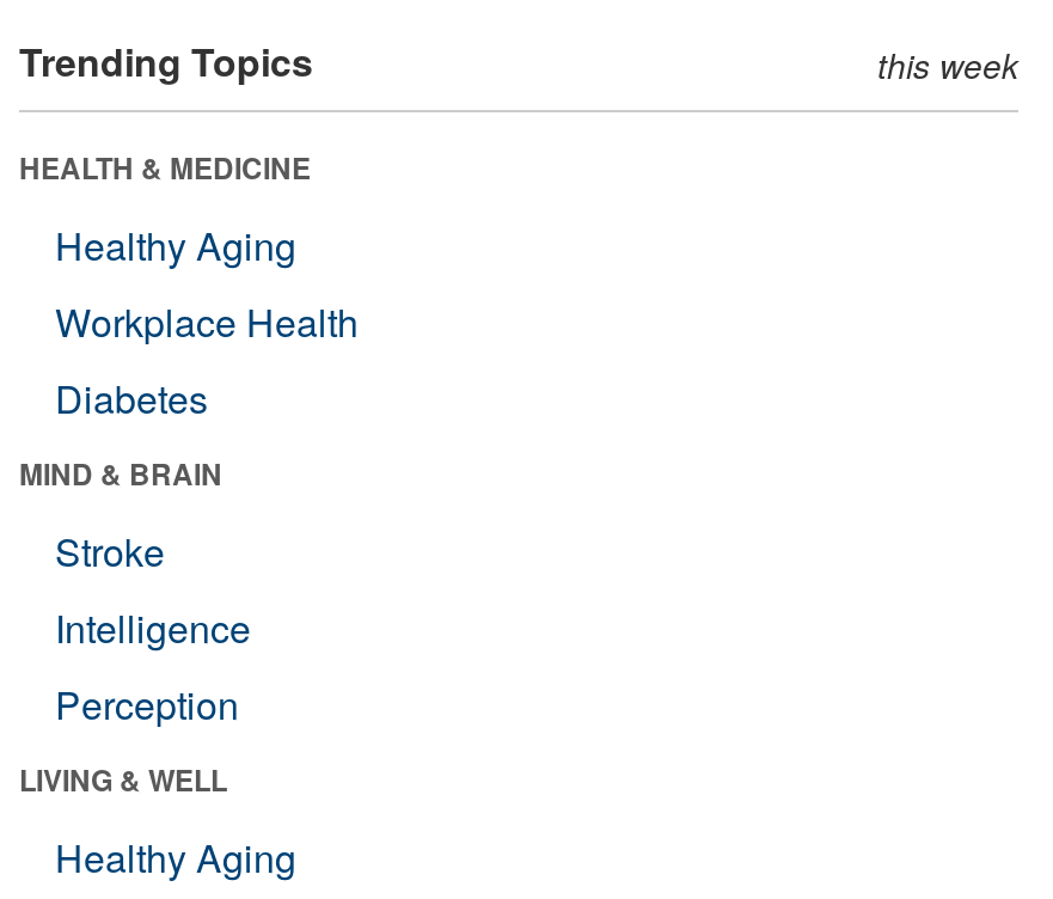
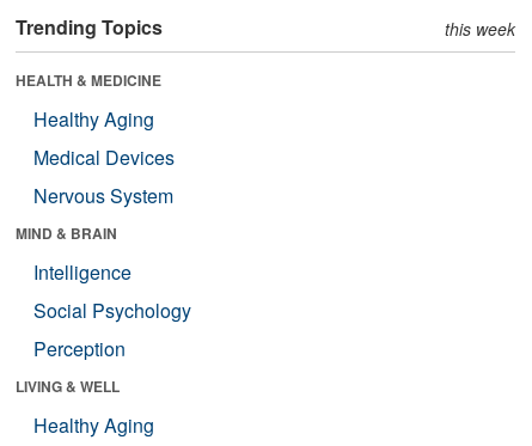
- Workplace Health
- Diabetes
+ Medical Devices
+ Nervous System

- Stroke

moved up: Intelligence

+ Social Psychology
